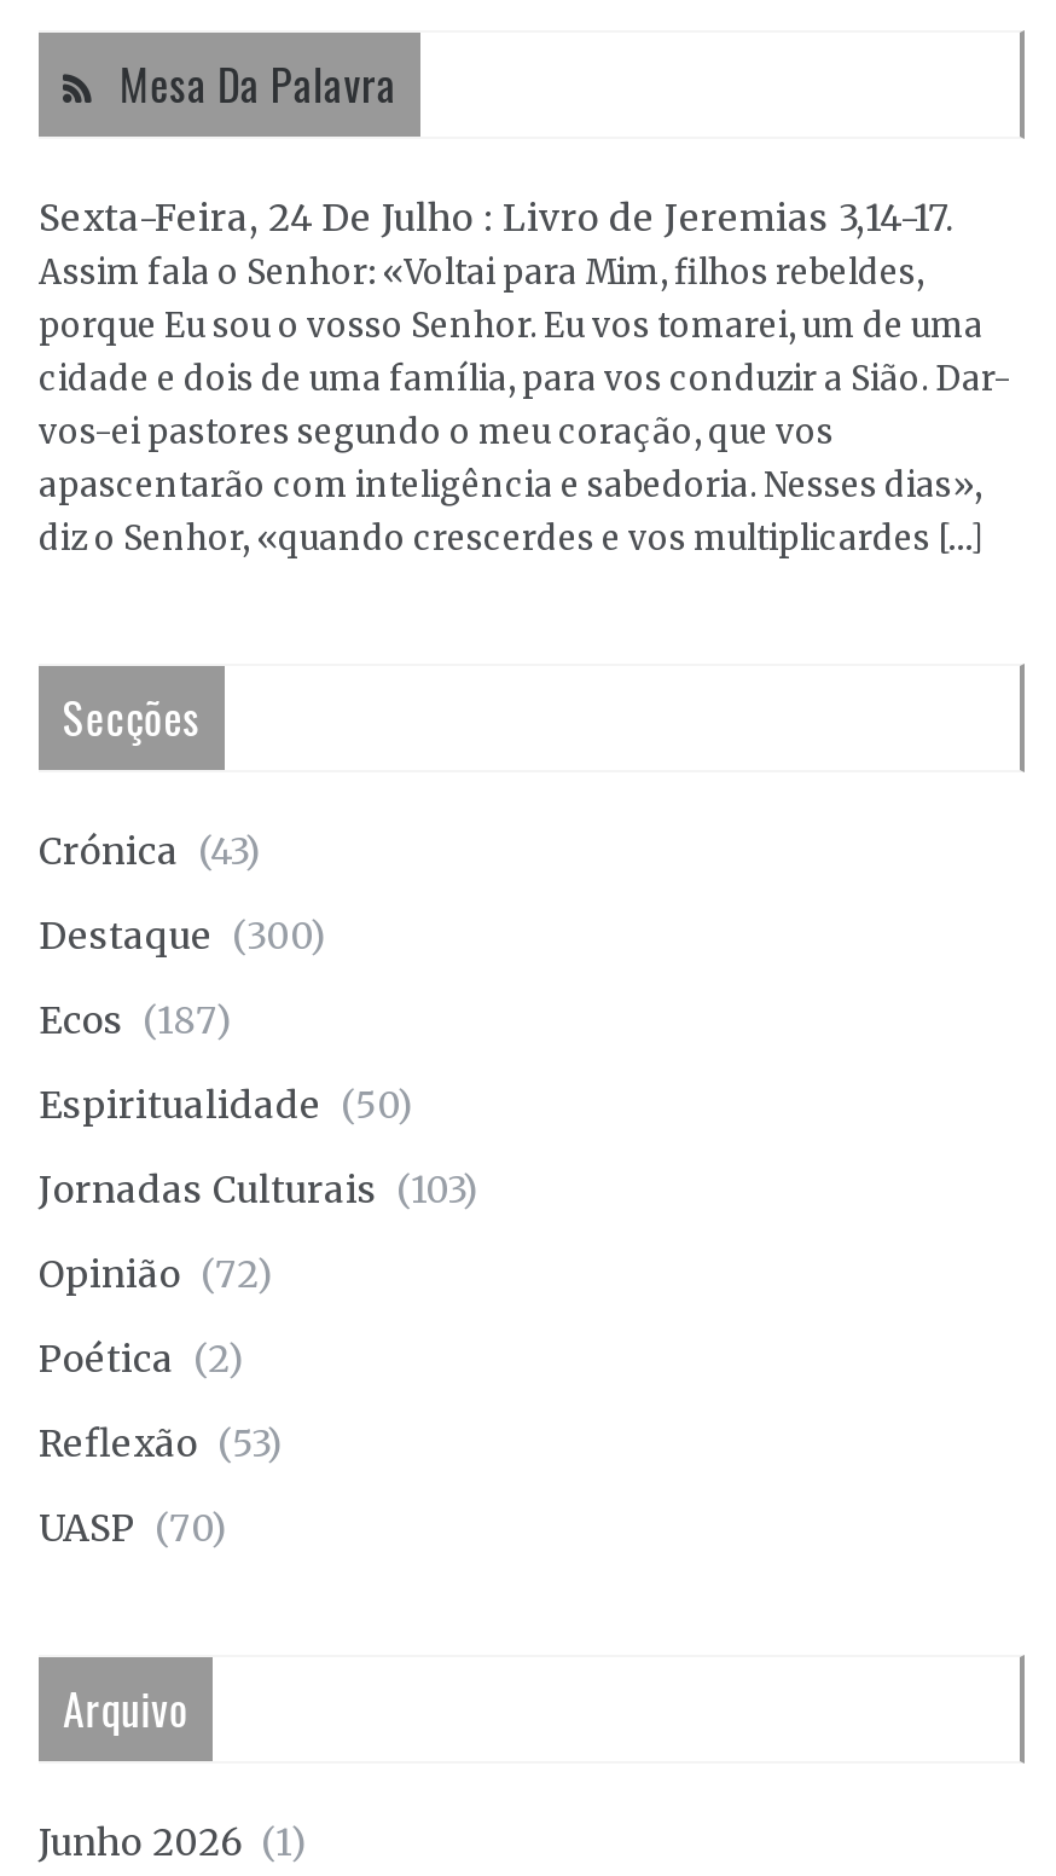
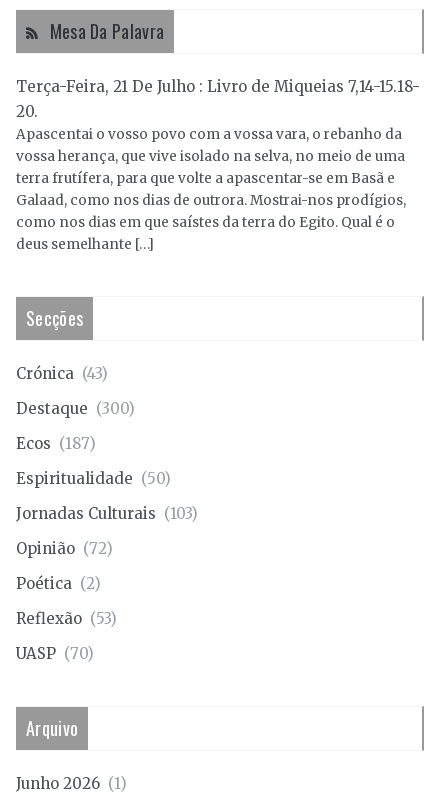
- Sexta-Feira, 24 De Julho : Livro de Jeremias 3,14-17.
- Assim fala o Senhor: «Voltai para Mim, filhos rebeldes,
- porque Eu sou o vosso Senhor. Eu vos tomarei, um de uma
- cidade e dois de uma família, para vos conduzir a Sião. Dar-
- vos-ei pastores segundo o meu coração, que vos
- apascentarão com inteligência e sabedoria. Nesses dias»,
- diz o Senhor, «quando crescerdes e vos multiplicardes […]
+ Terça-Feira, 21 De Julho : Livro de Miqueias 7,14-15.18-
+ 20.
+ Apascentai o vosso povo com a vossa vara, o rebanho da
+ vossa herança, que vive isolado na selva, no meio de uma
+ terra frutífera, para que volte a apascentar-se em Basã e
+ Galaad, como nos dias de outrora. Mostrai-nos prodígios,
+ como nos dias em que saístes da terra do Egito. Qual é o
+ deus semelhante […]
